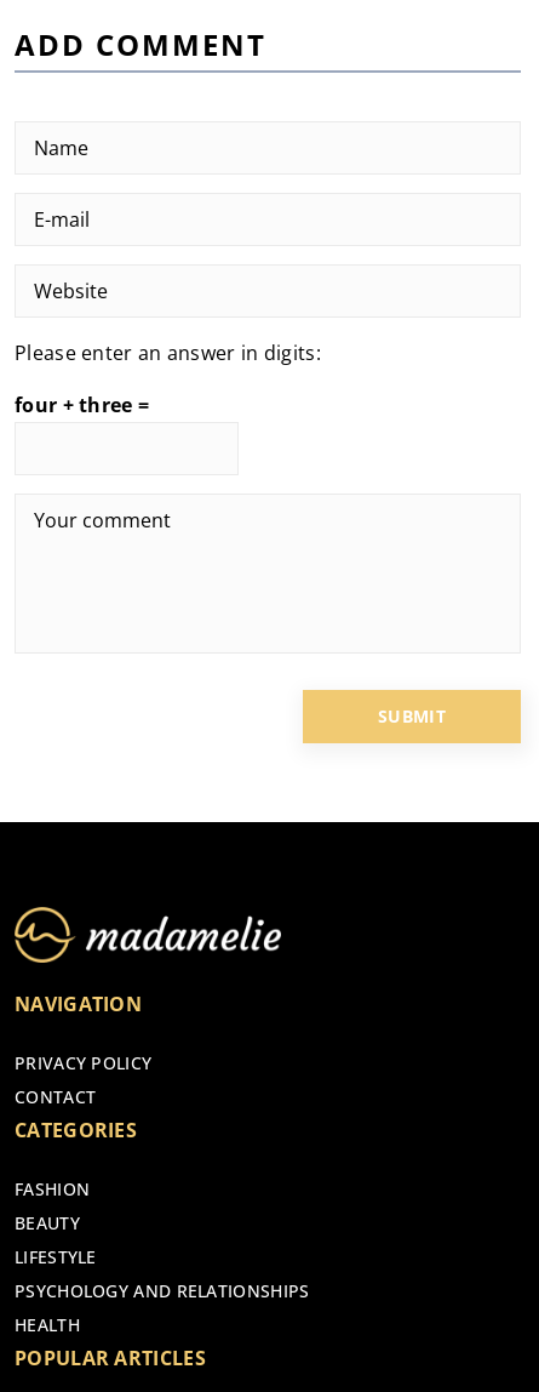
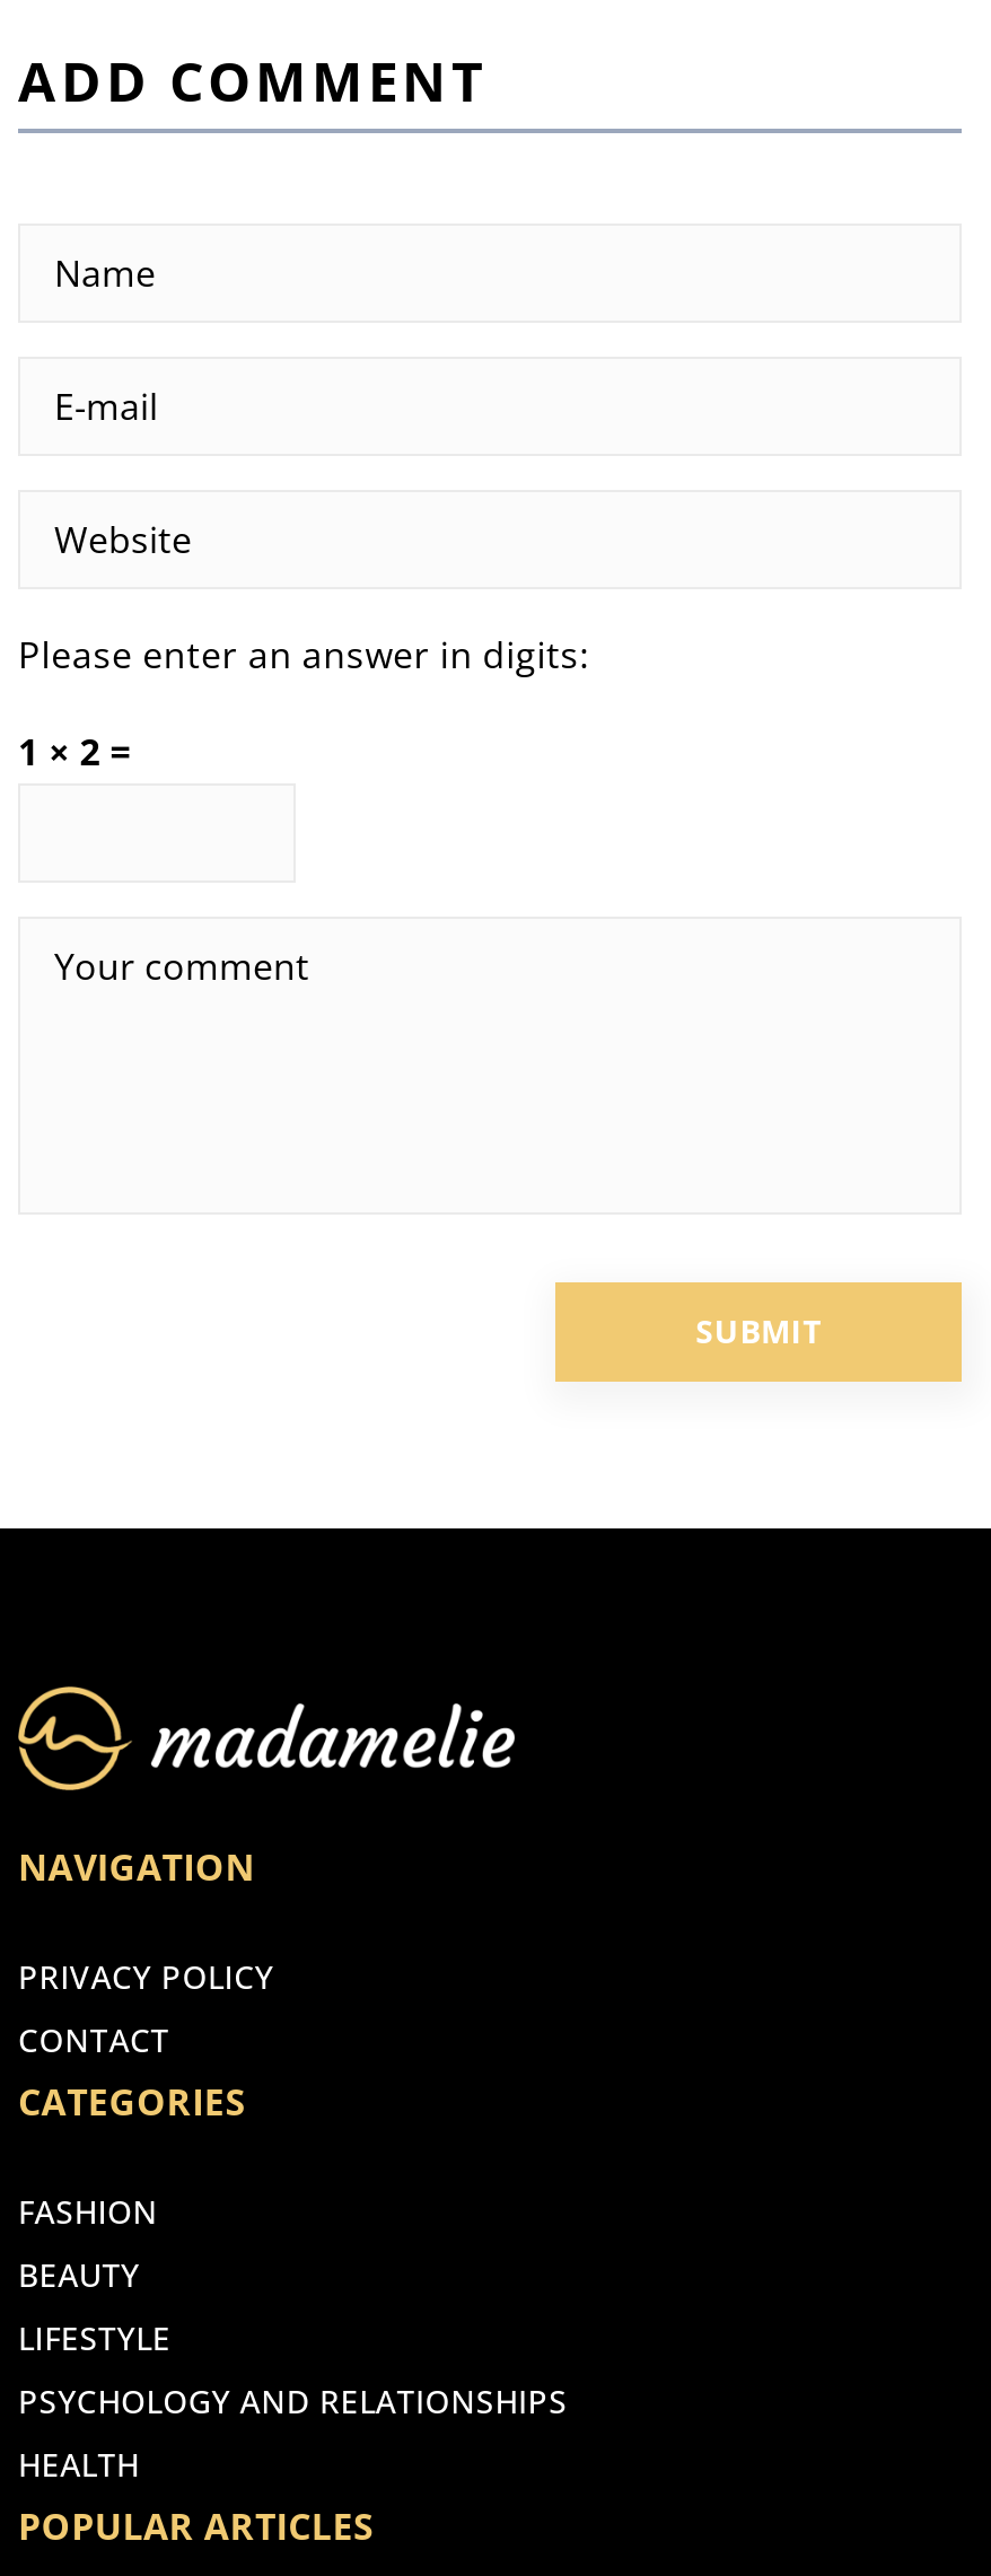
- four + three =
+ 1 × 2 =
